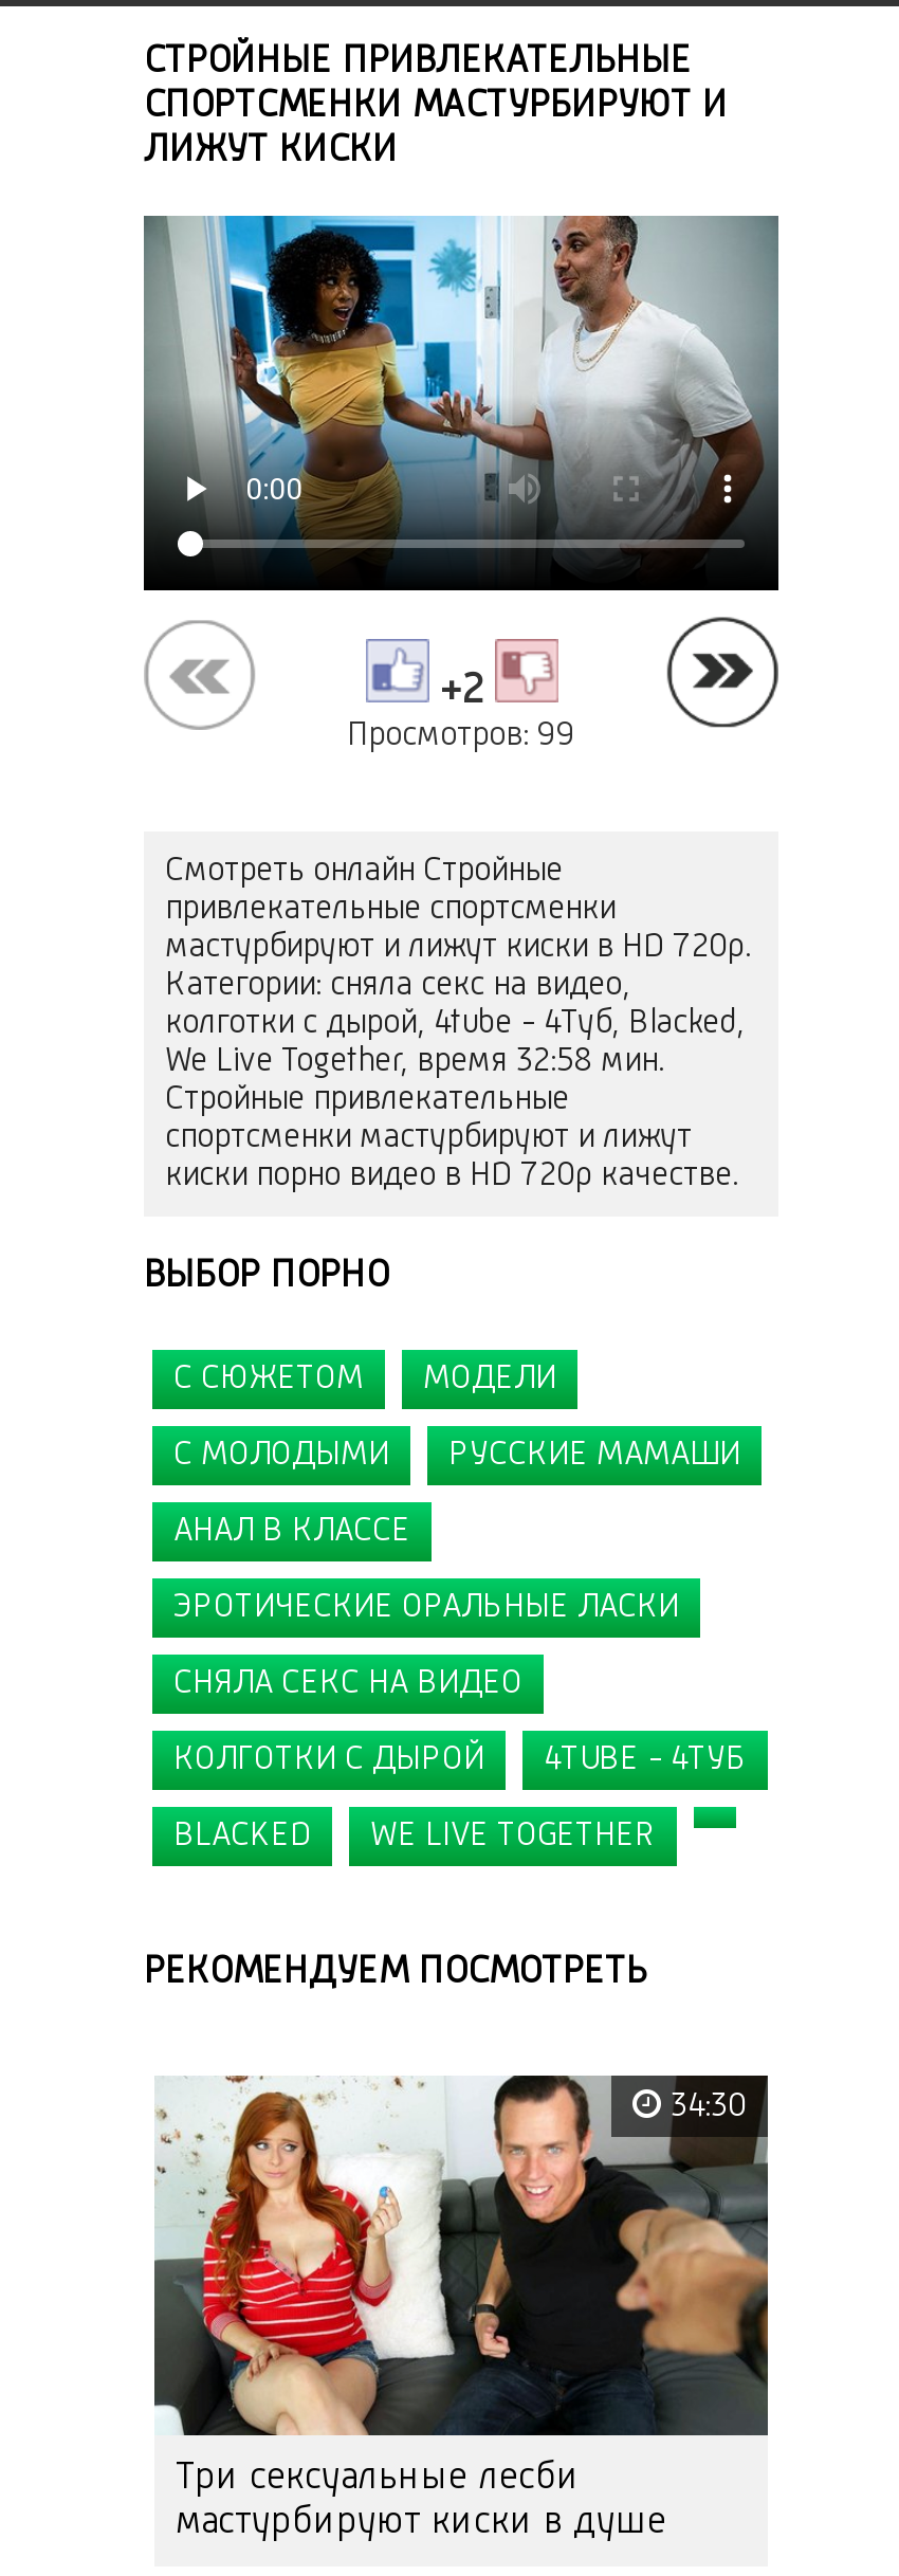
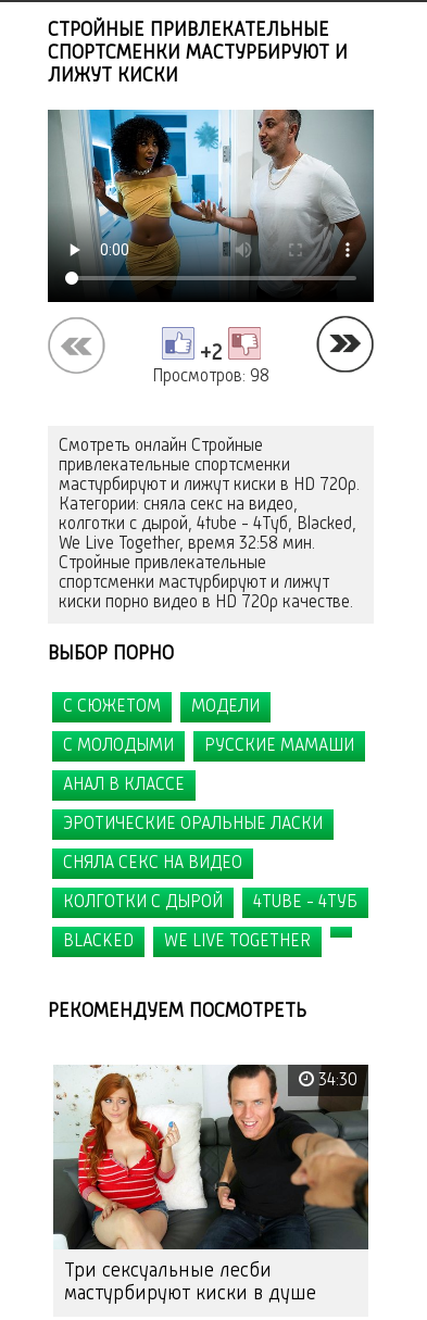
- Просмотров: 99
+ Просмотров: 98
